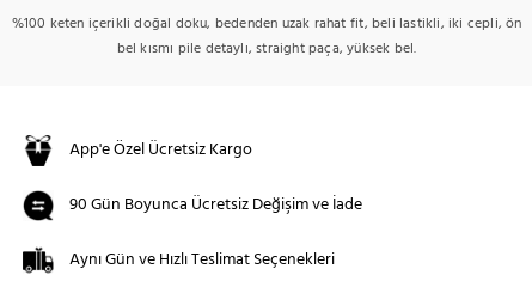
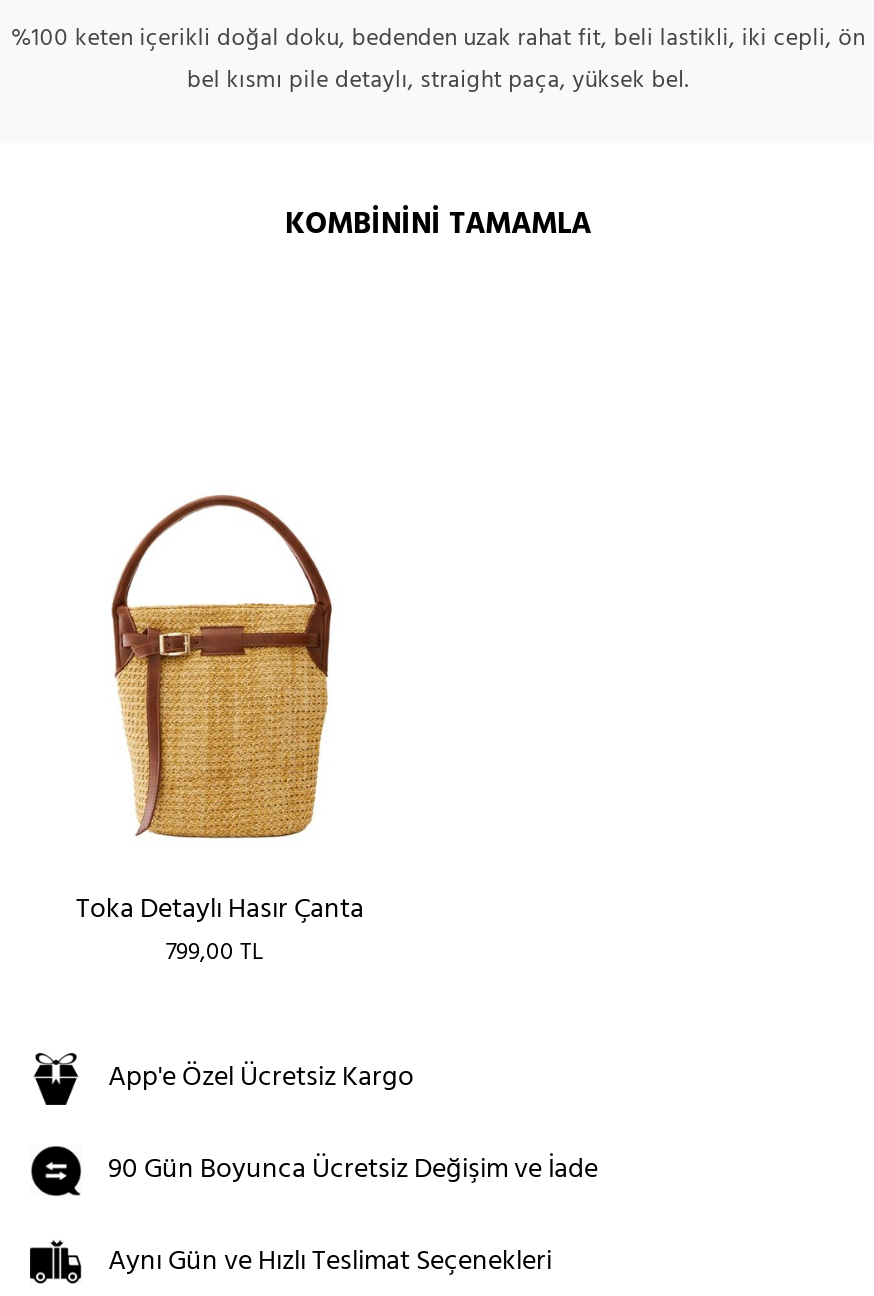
+ [image]
+ Toka Detaylı Hasır Çanta
+ 799,00 TL

+ KOMBININI TAMAMLA
